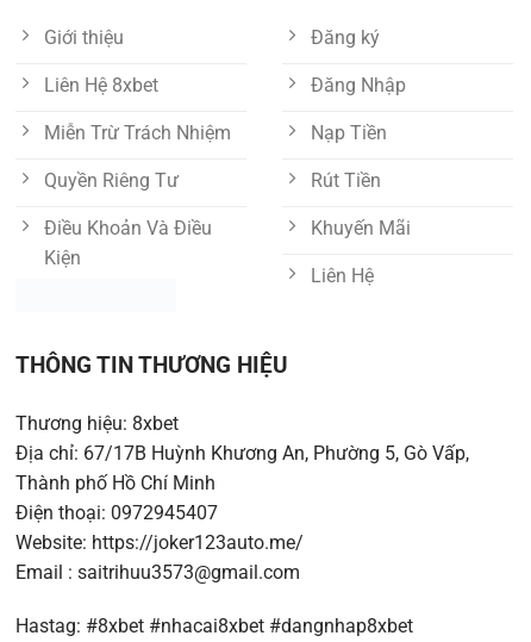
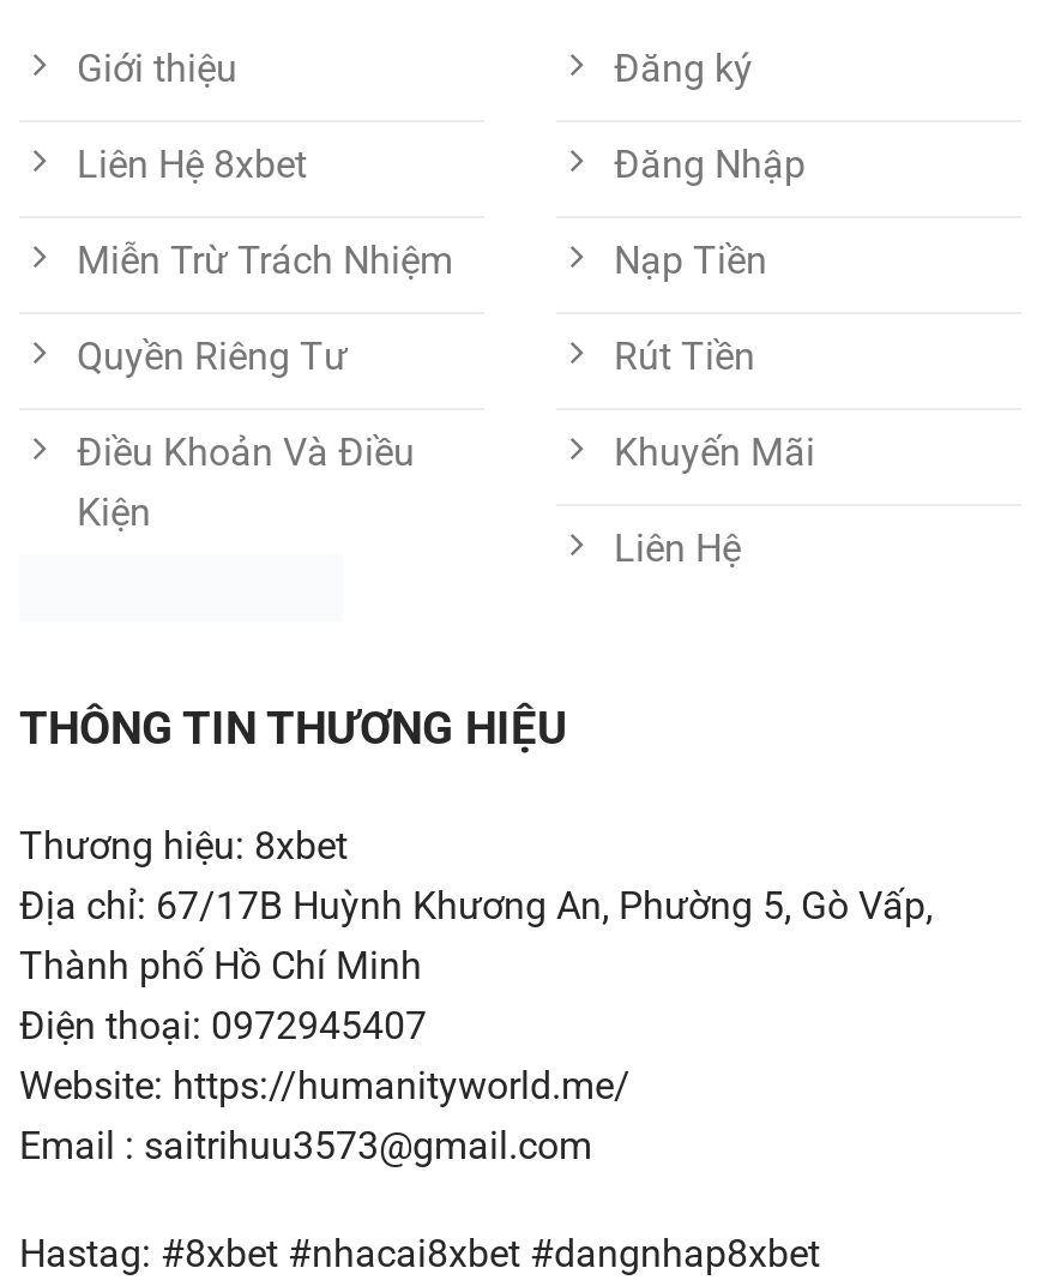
- Website: https://joker123auto.me/
+ Website: https://humanityworld.me/
